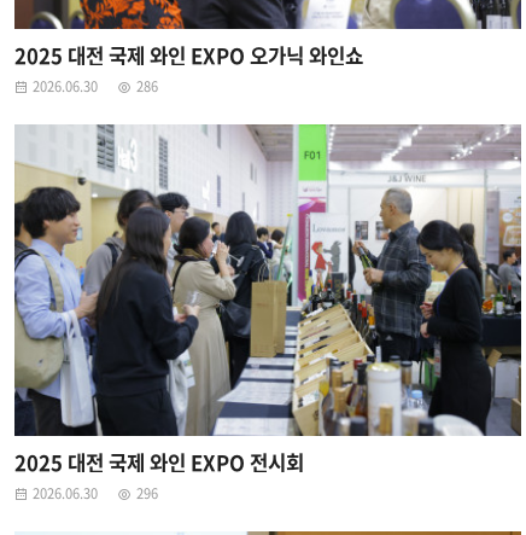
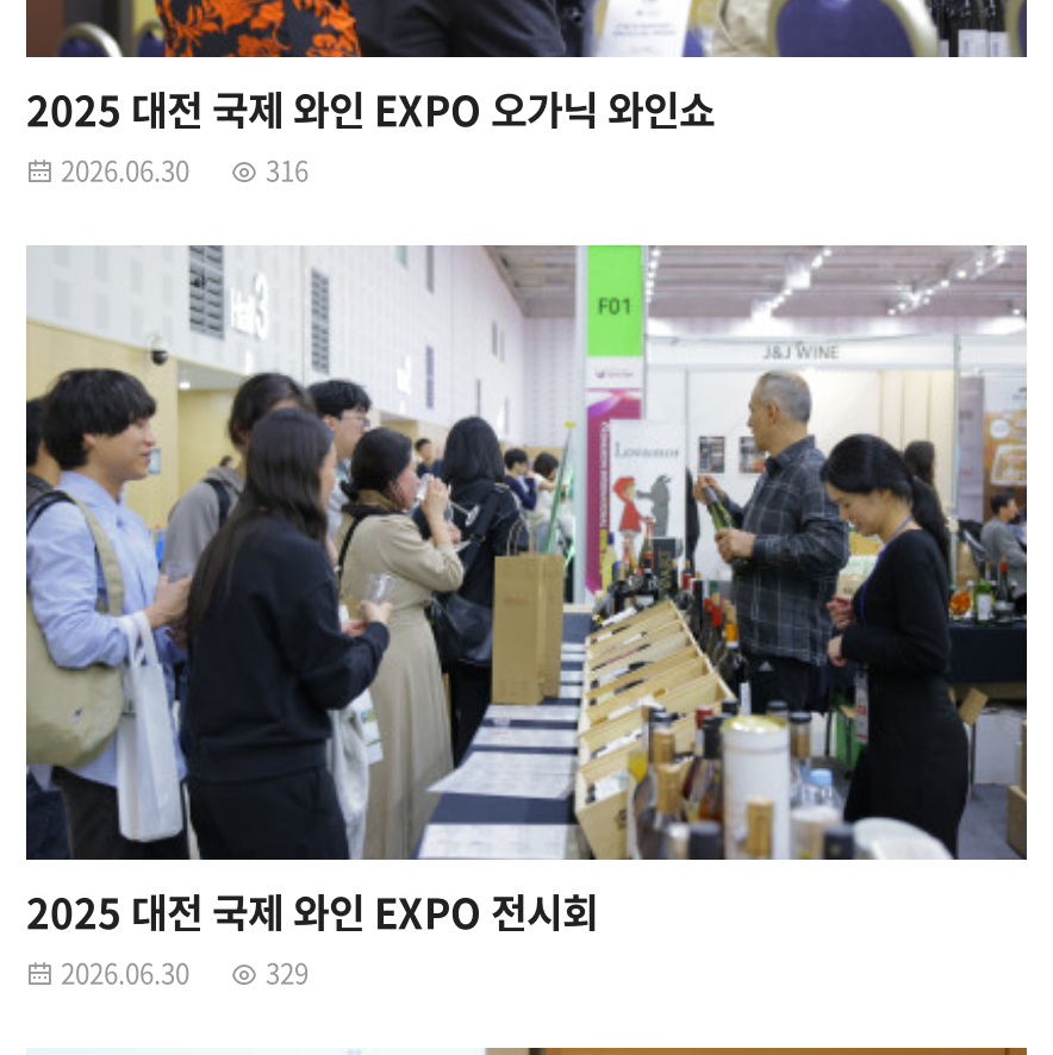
- 2026.06.30 286
+ 2026.06.30 316

- 2026.06.30 296
+ 2026.06.30 329
